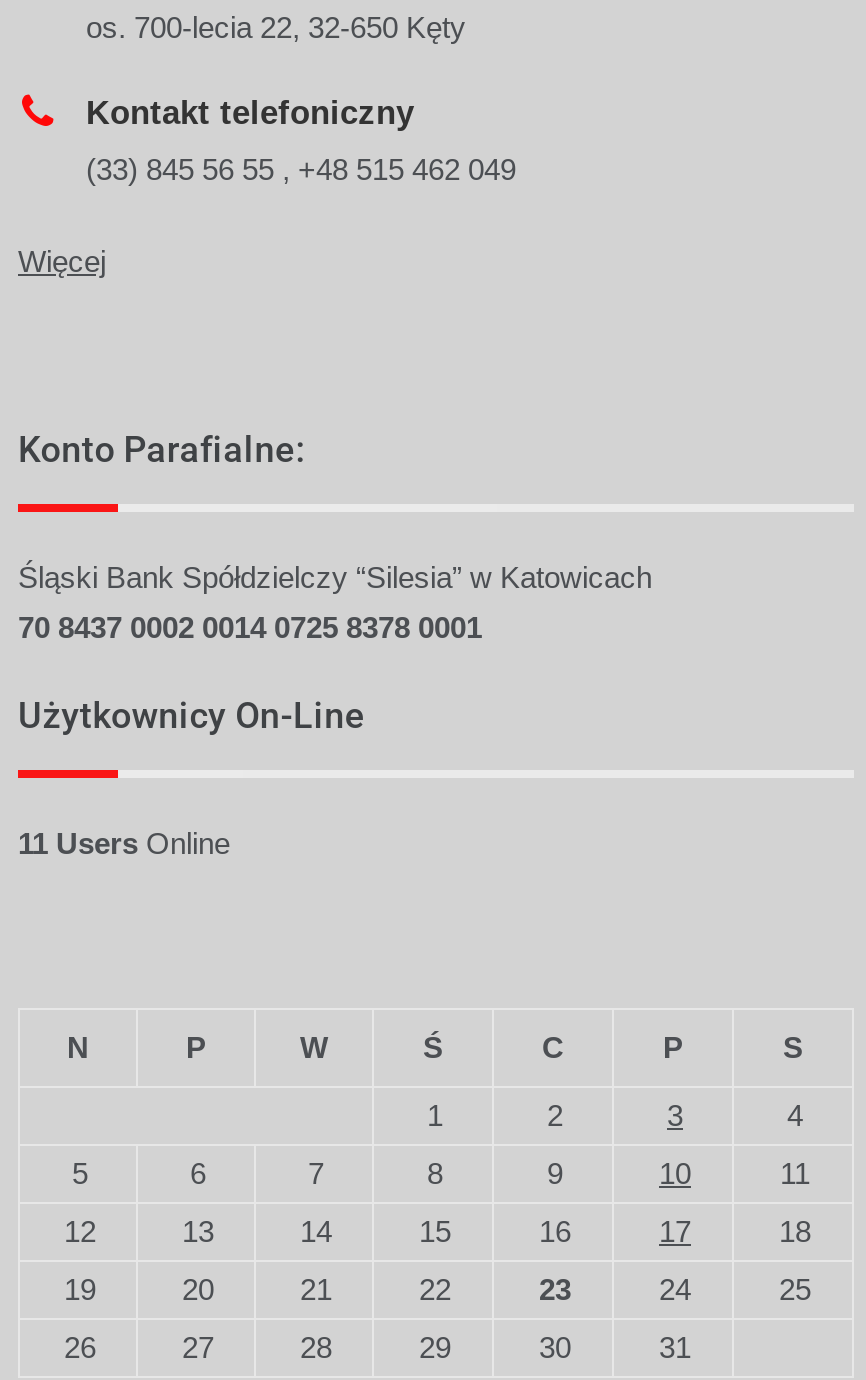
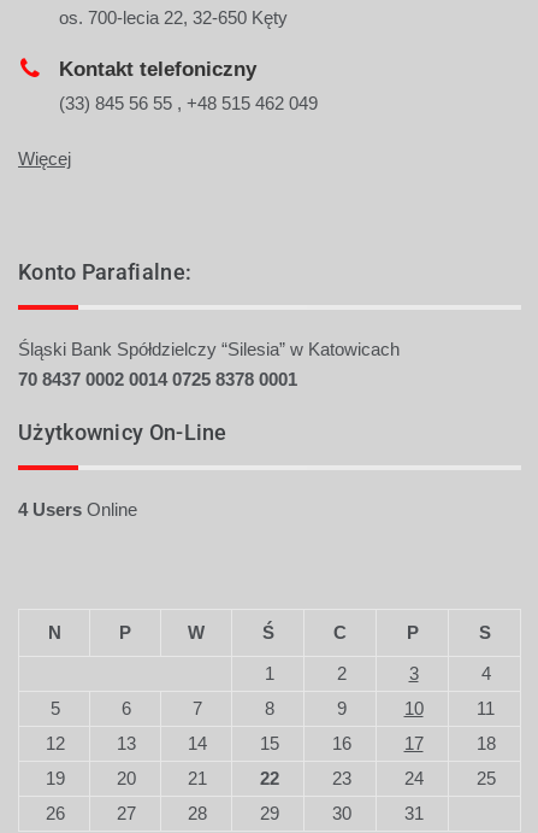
- 11 Users Online
+ 4 Users Online
